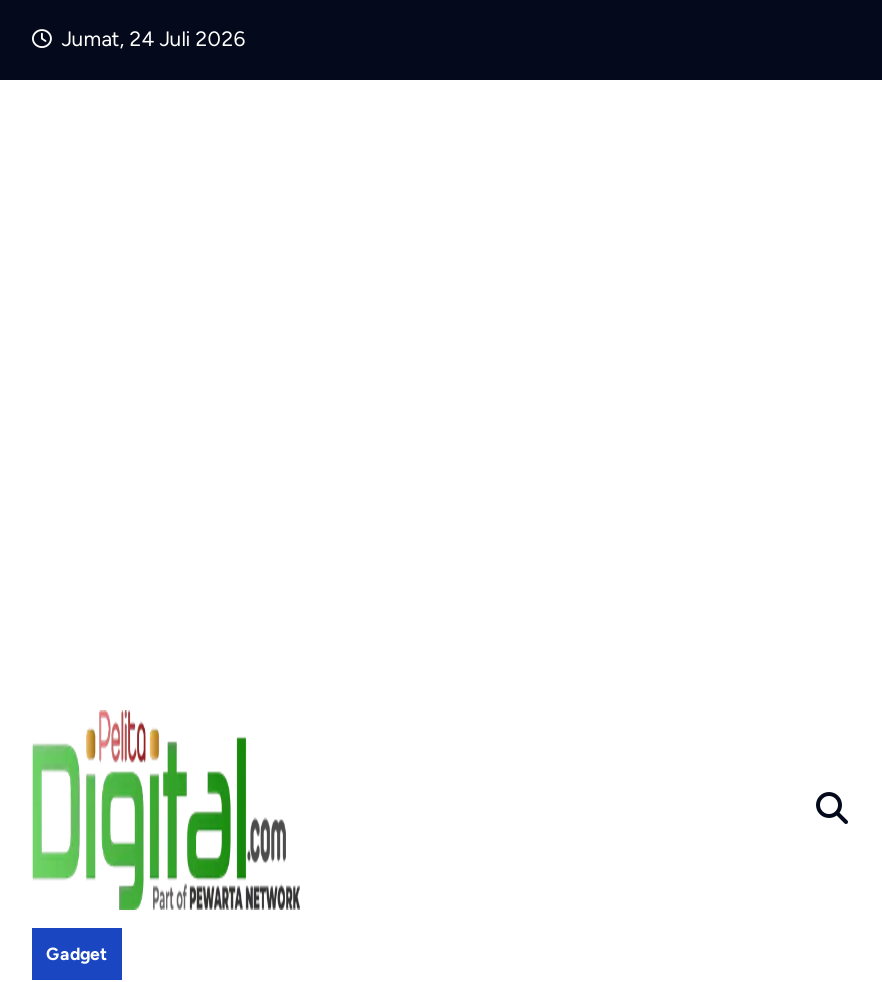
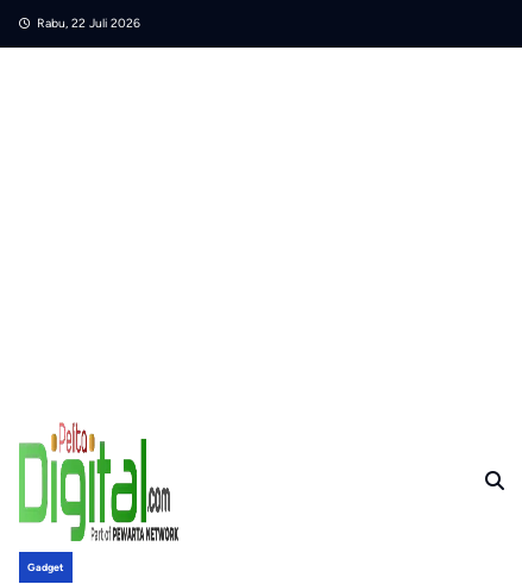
- Jumat, 24 Juli 2026
+ Rabu, 22 Juli 2026
